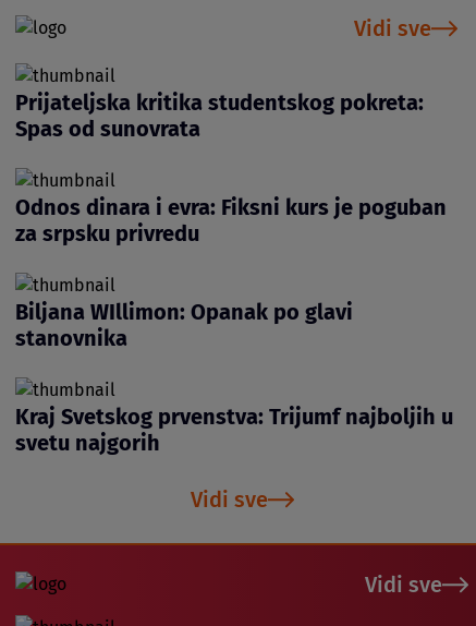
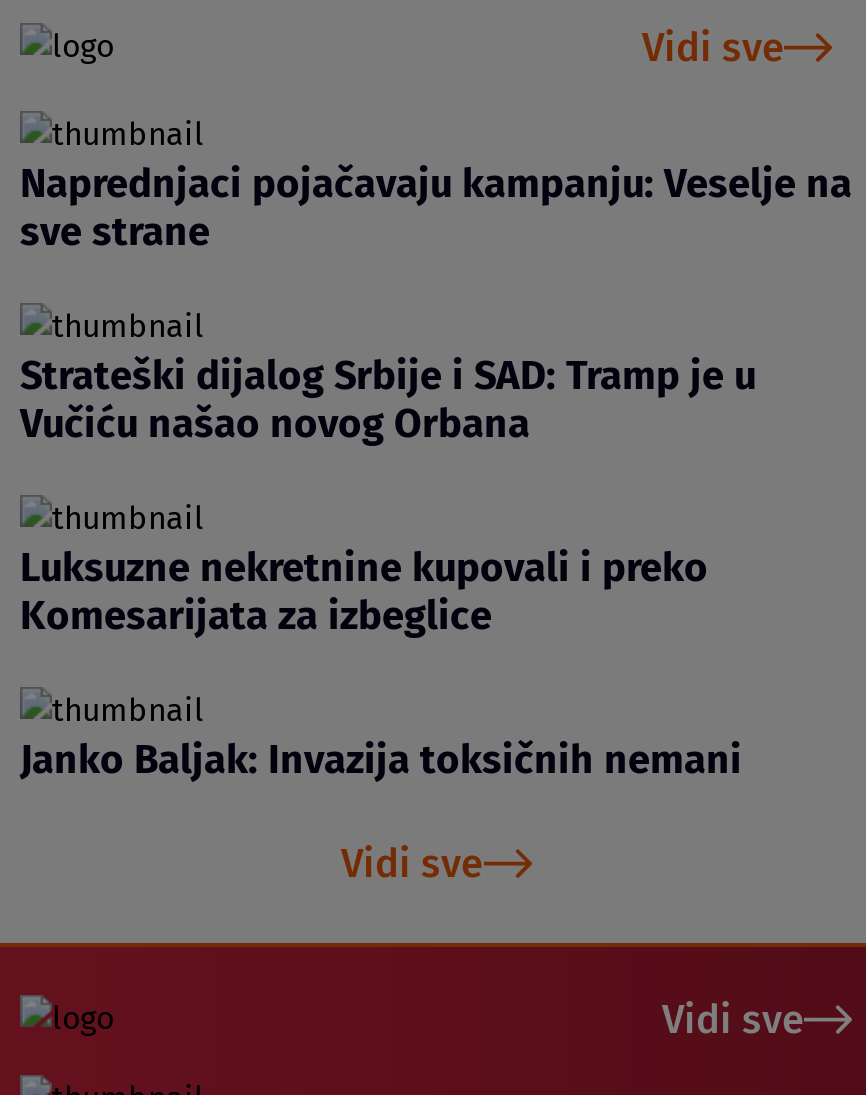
- Prijateljska kritika studentskog pokreta:
- Spas od sunovrata
+ Naprednjaci pojačavaju kampanju: Veselje na
+ sve strane

- Odnos dinara i evra: Fiksni kurs je poguban
- za srpsku privredu
+ Strateški dijalog Srbije i SAD: Tramp je u
+ Vučiću našao novog Orbana

- Biljana WIllimon: Opanak po glavi
- stanovnika
+ Luksuzne nekretnine kupovali i preko
+ Komesarijata za izbeglice

- Kraj Svetskog prvenstva: Trijumf najboljih u
- svetu najgorih
+ Janko Baljak: Invazija toksičnih nemani
